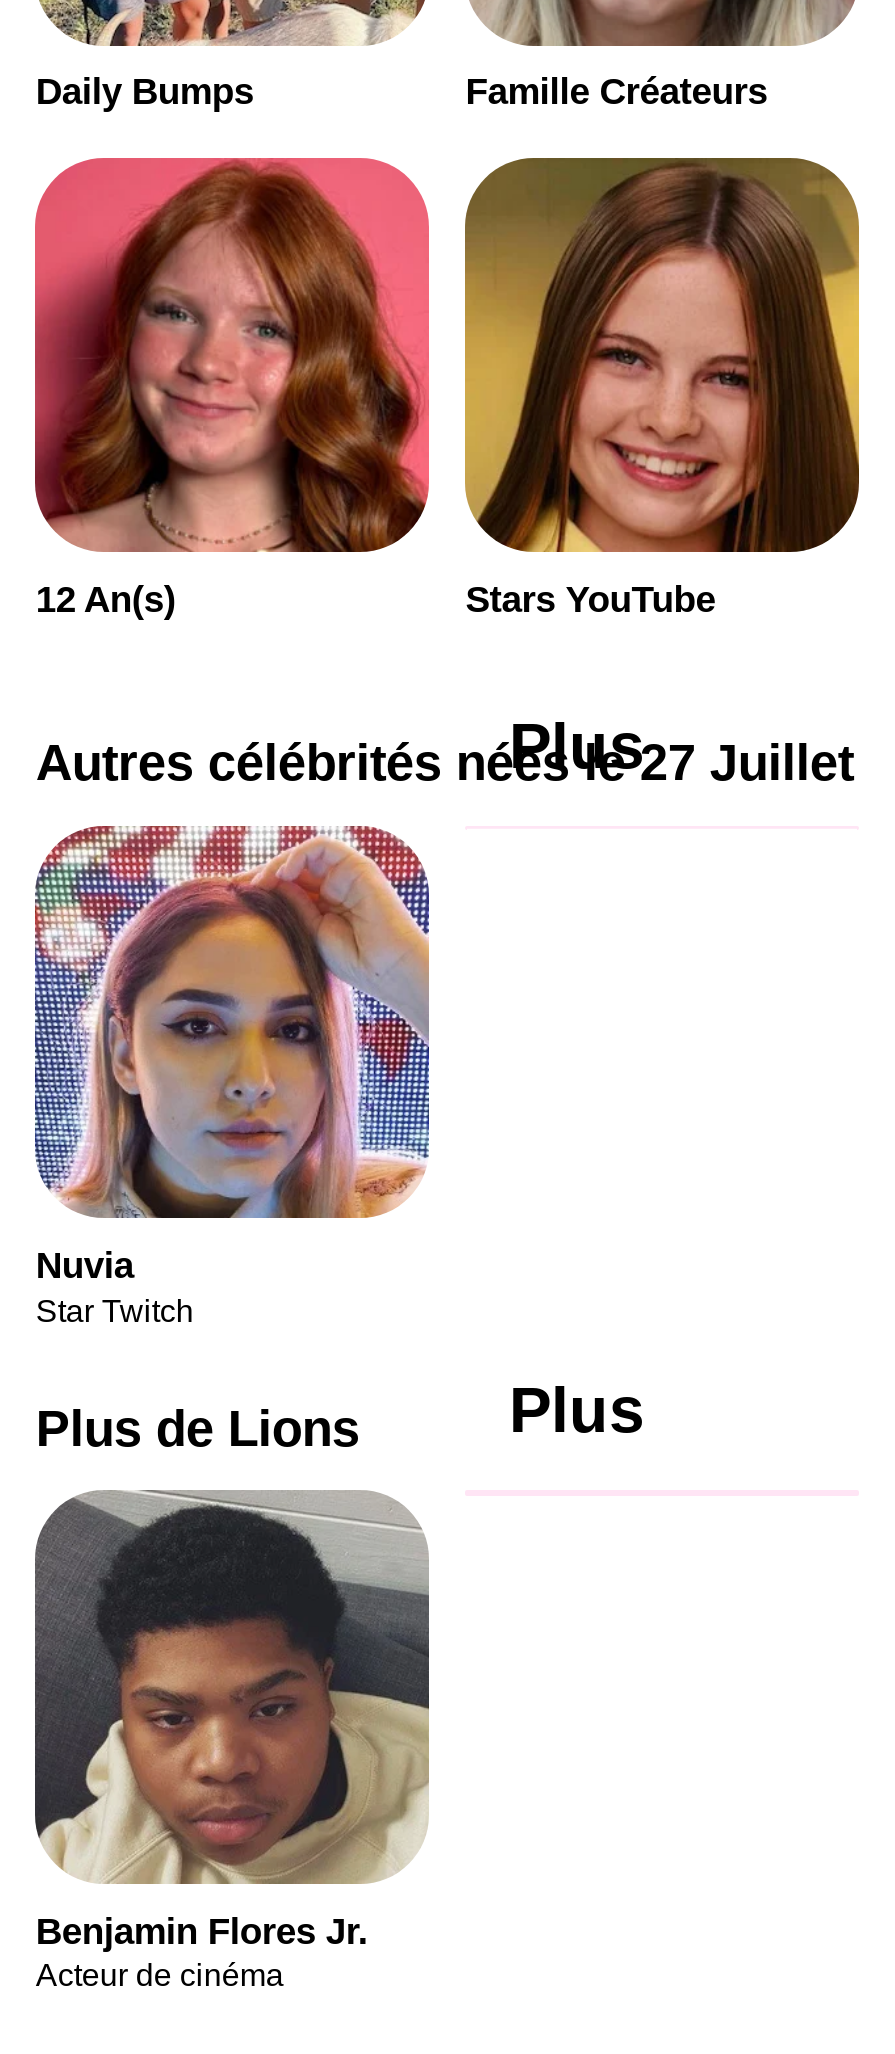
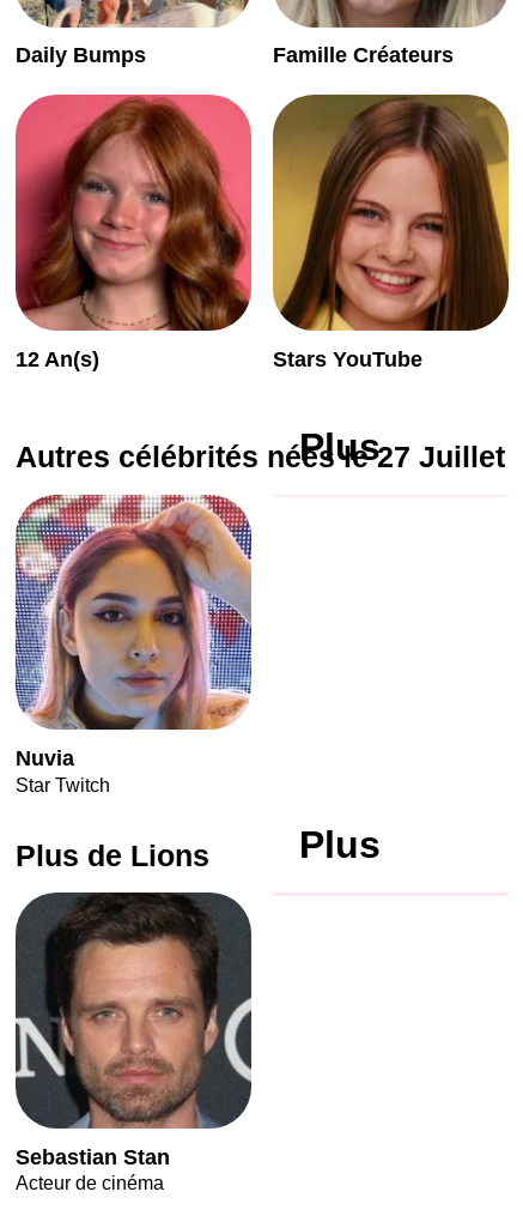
- [image]
- Benjamin Flores Jr.
+ [image]
+ Sebastian Stan
